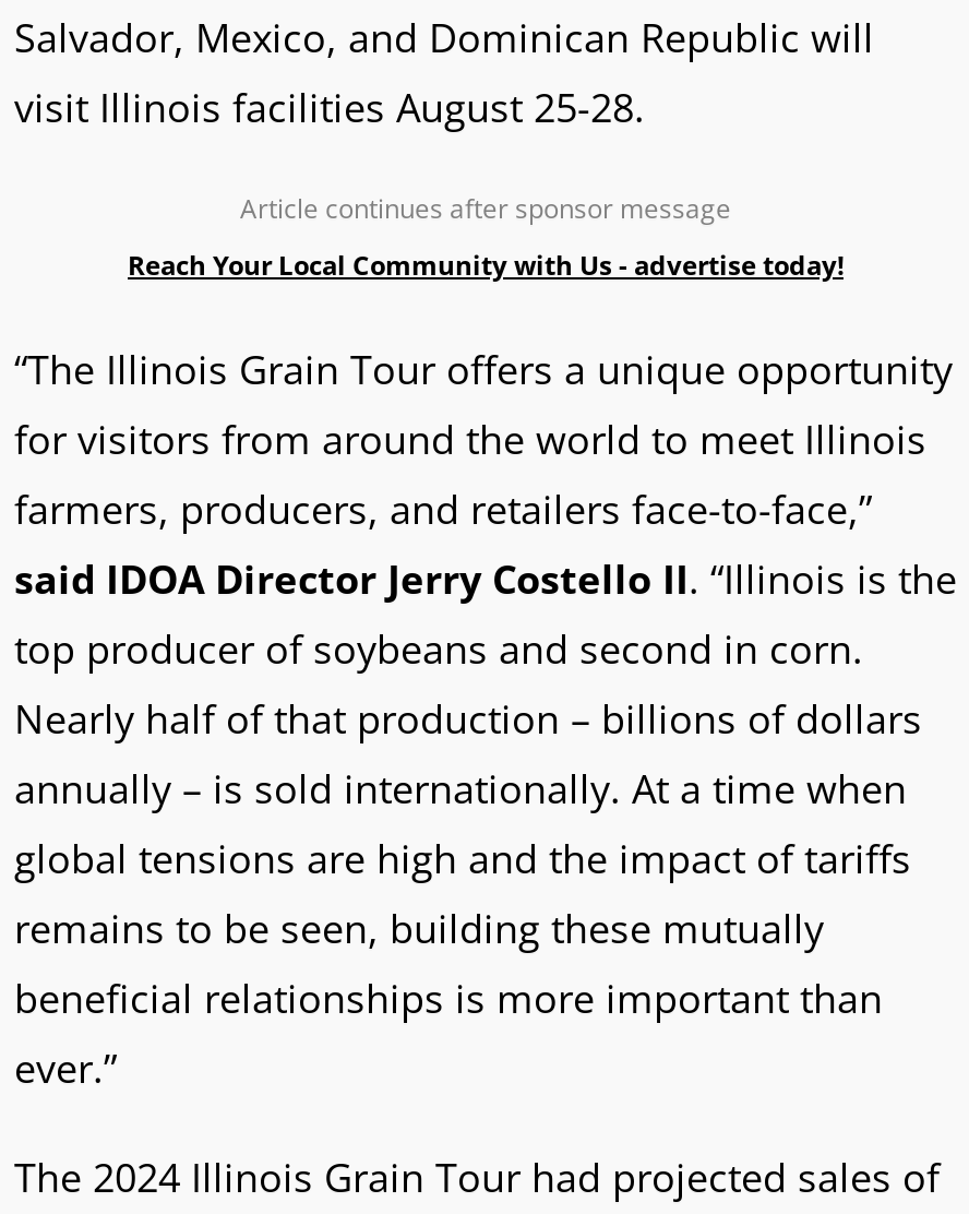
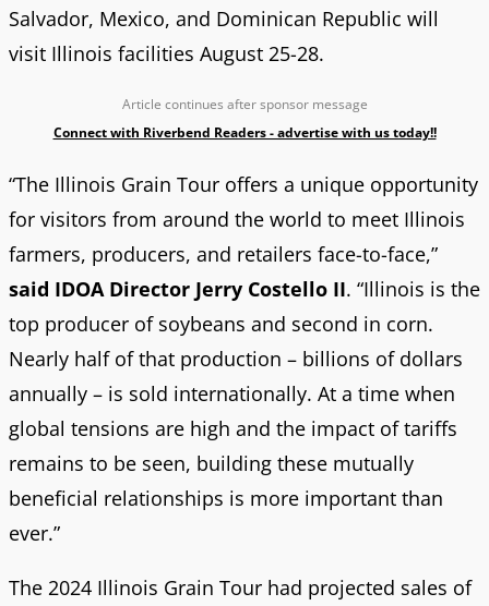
- Reach Your Local Community with Us - advertise today!
+ Connect with Riverbend Readers - advertise with us today!!
